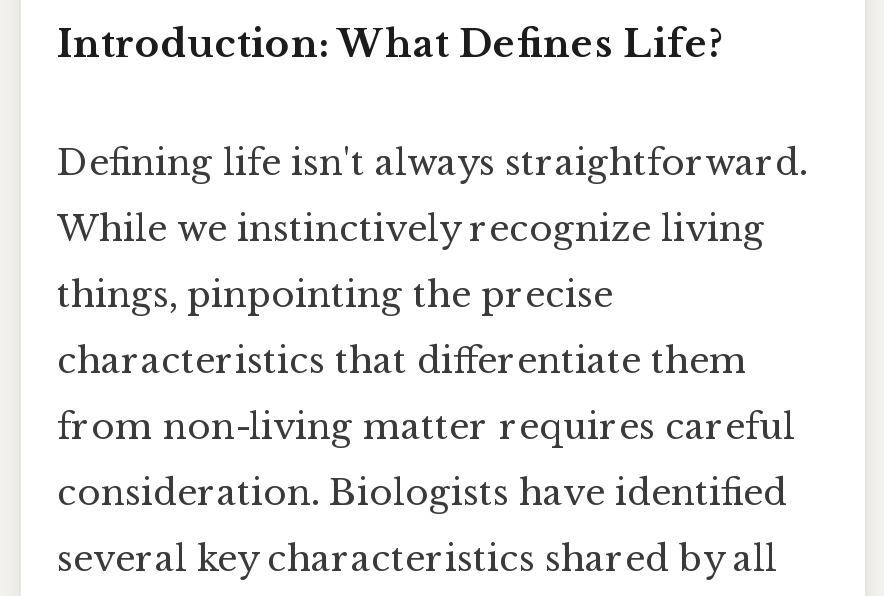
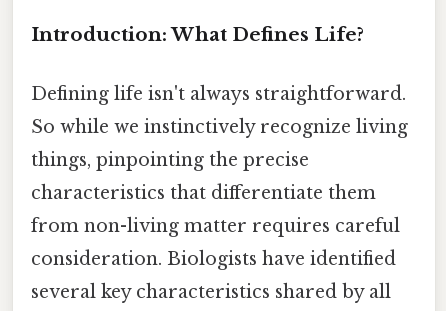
- While we instinctively recognize living
+ So while we instinctively recognize living
